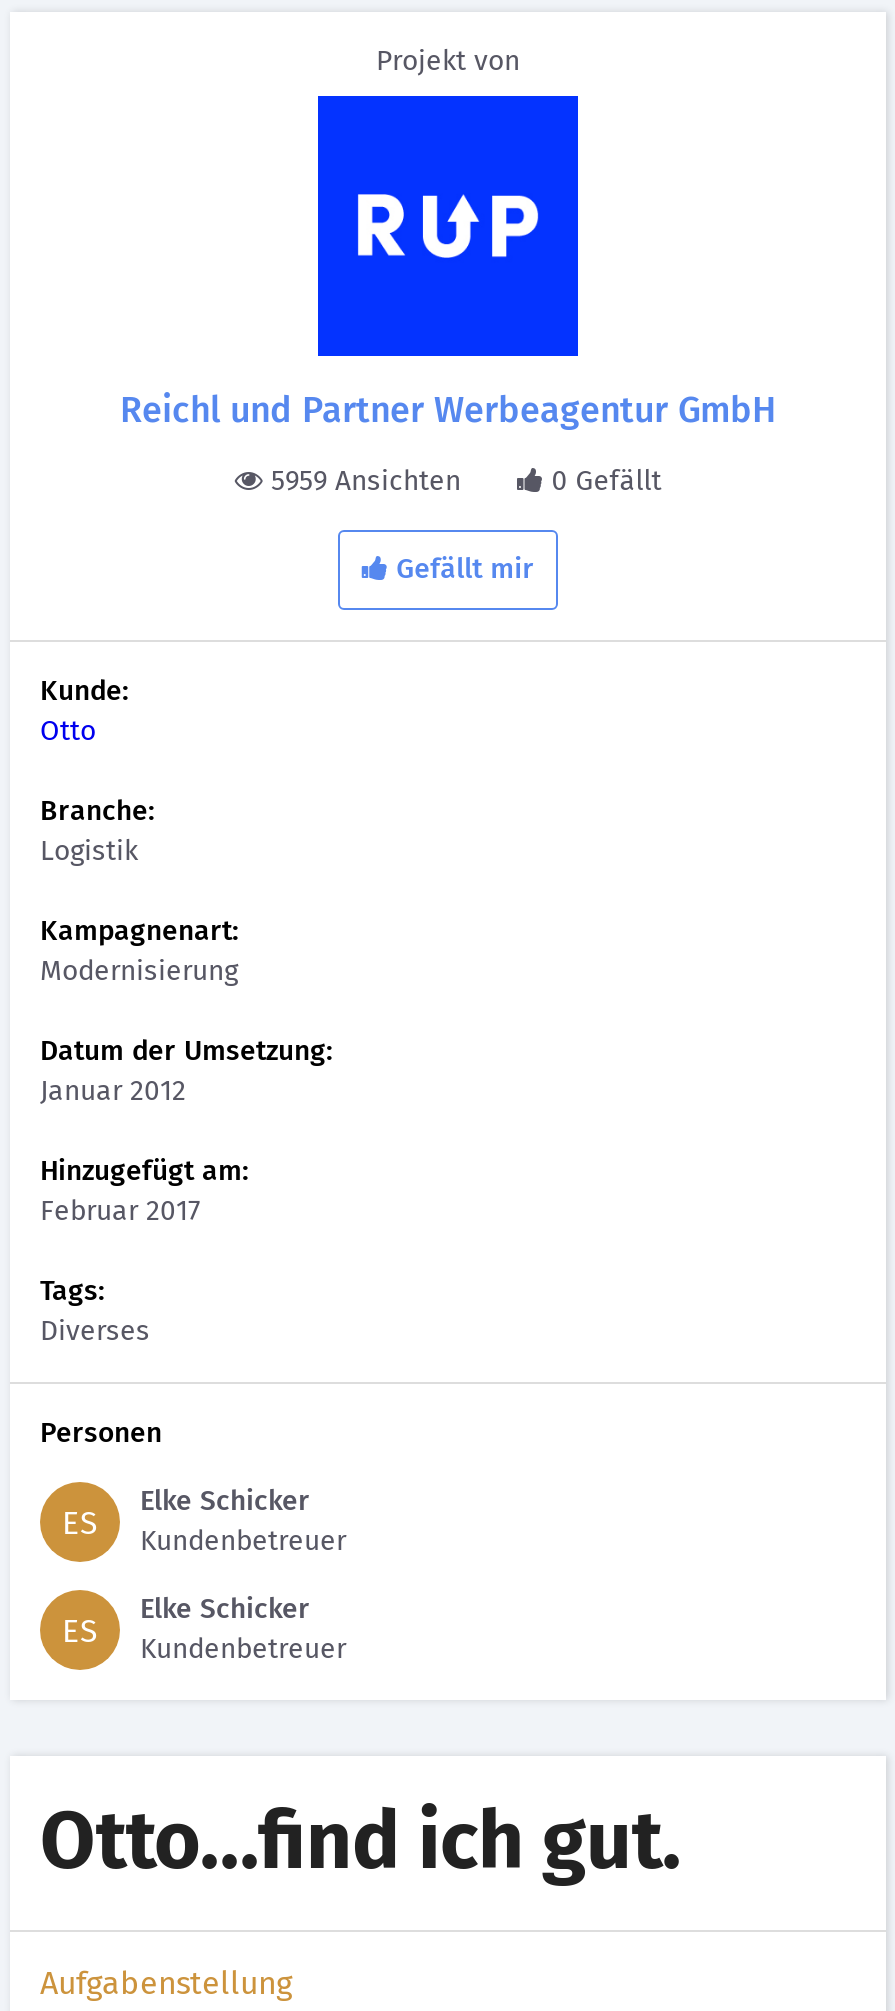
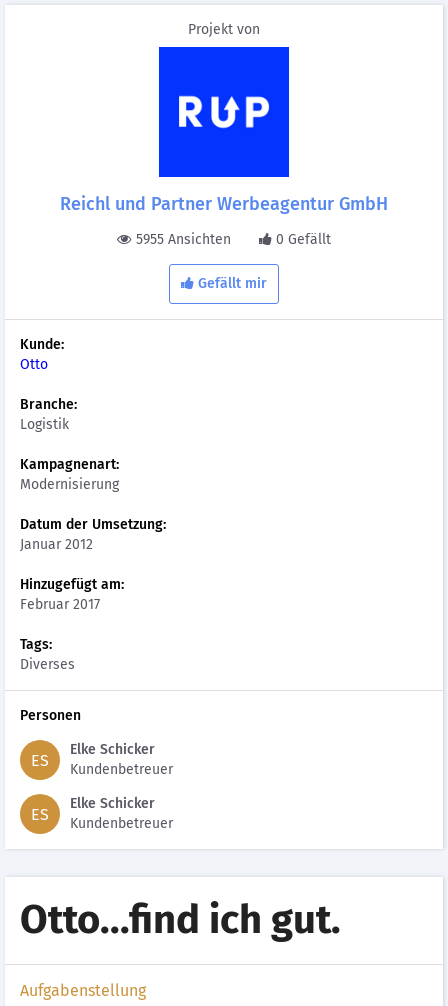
- 5959 Ansichten
+ 5955 Ansichten
